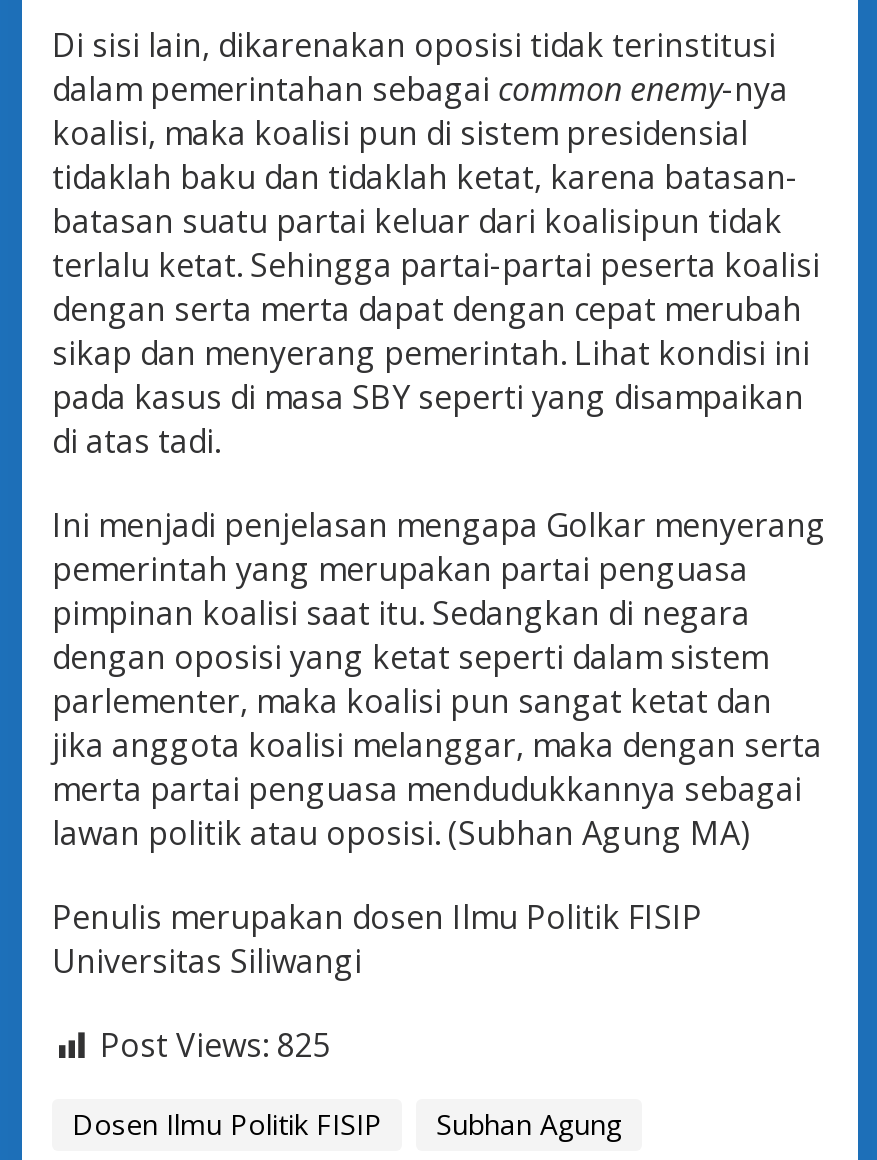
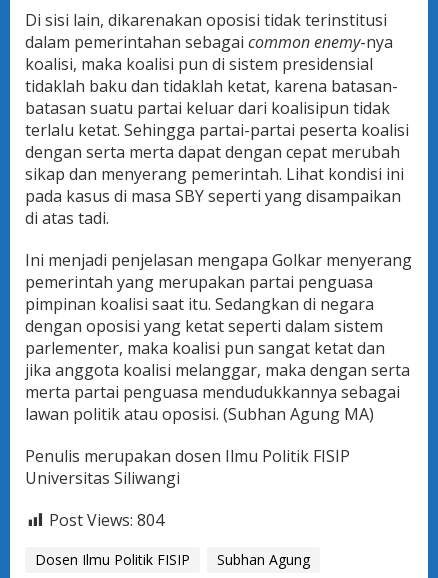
- Post Views: 825
+ Post Views: 804
